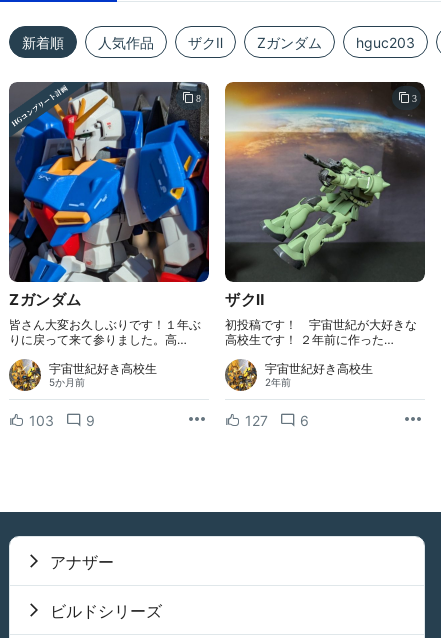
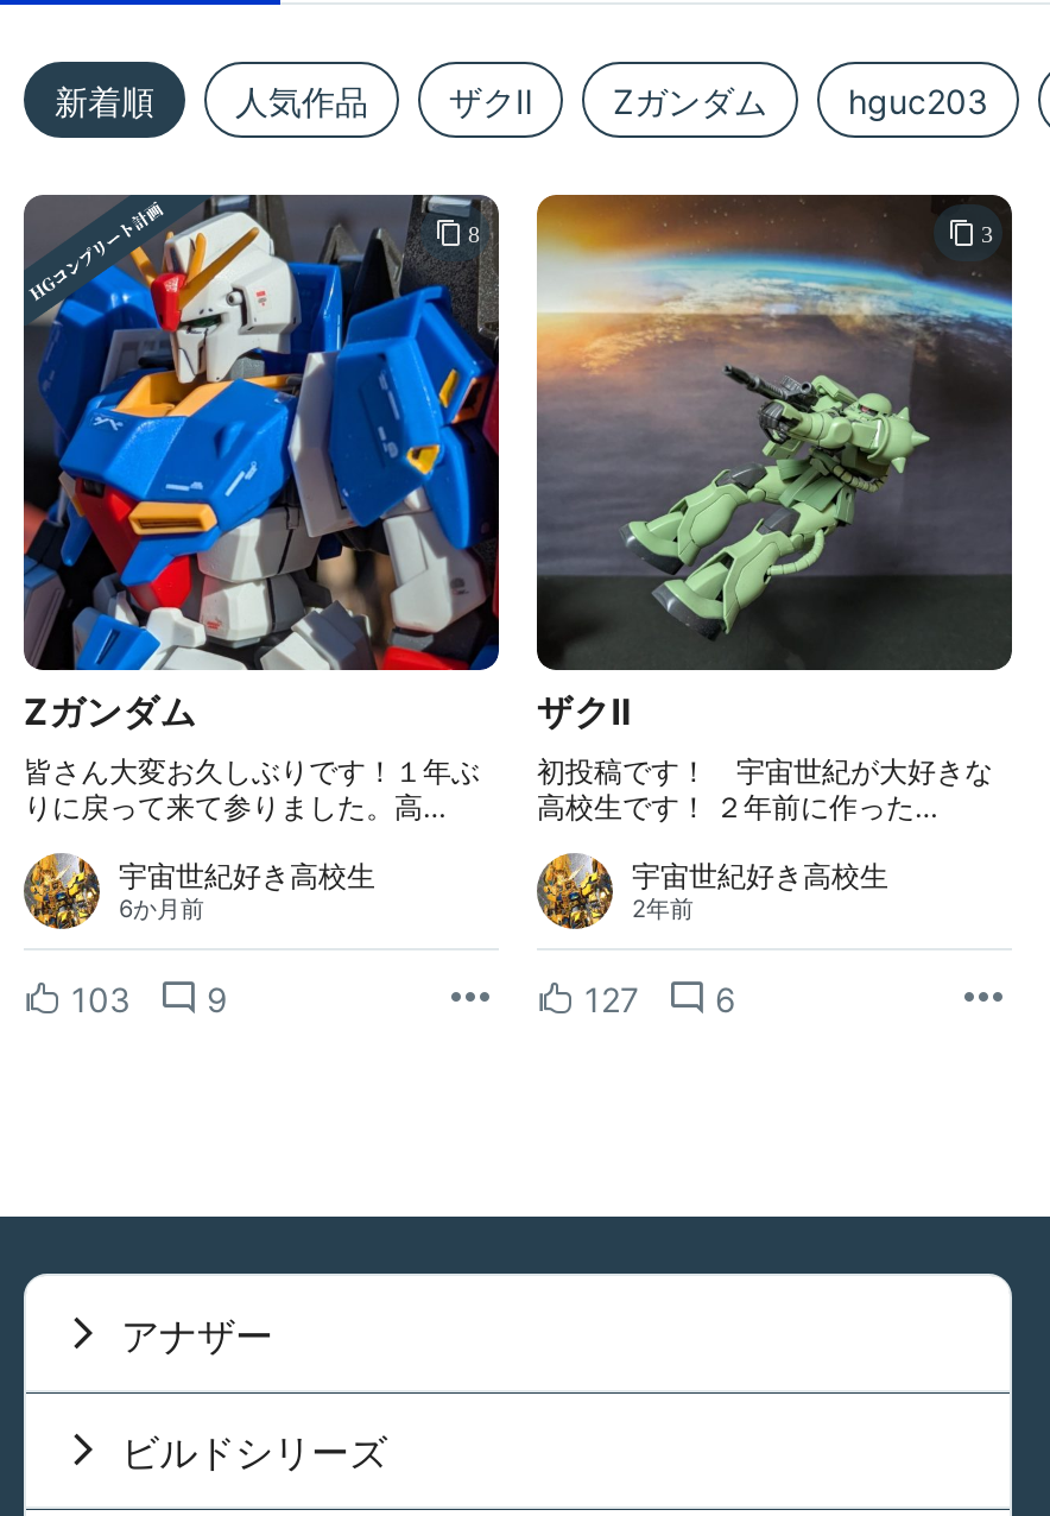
- 5か月前
+ 6か月前
